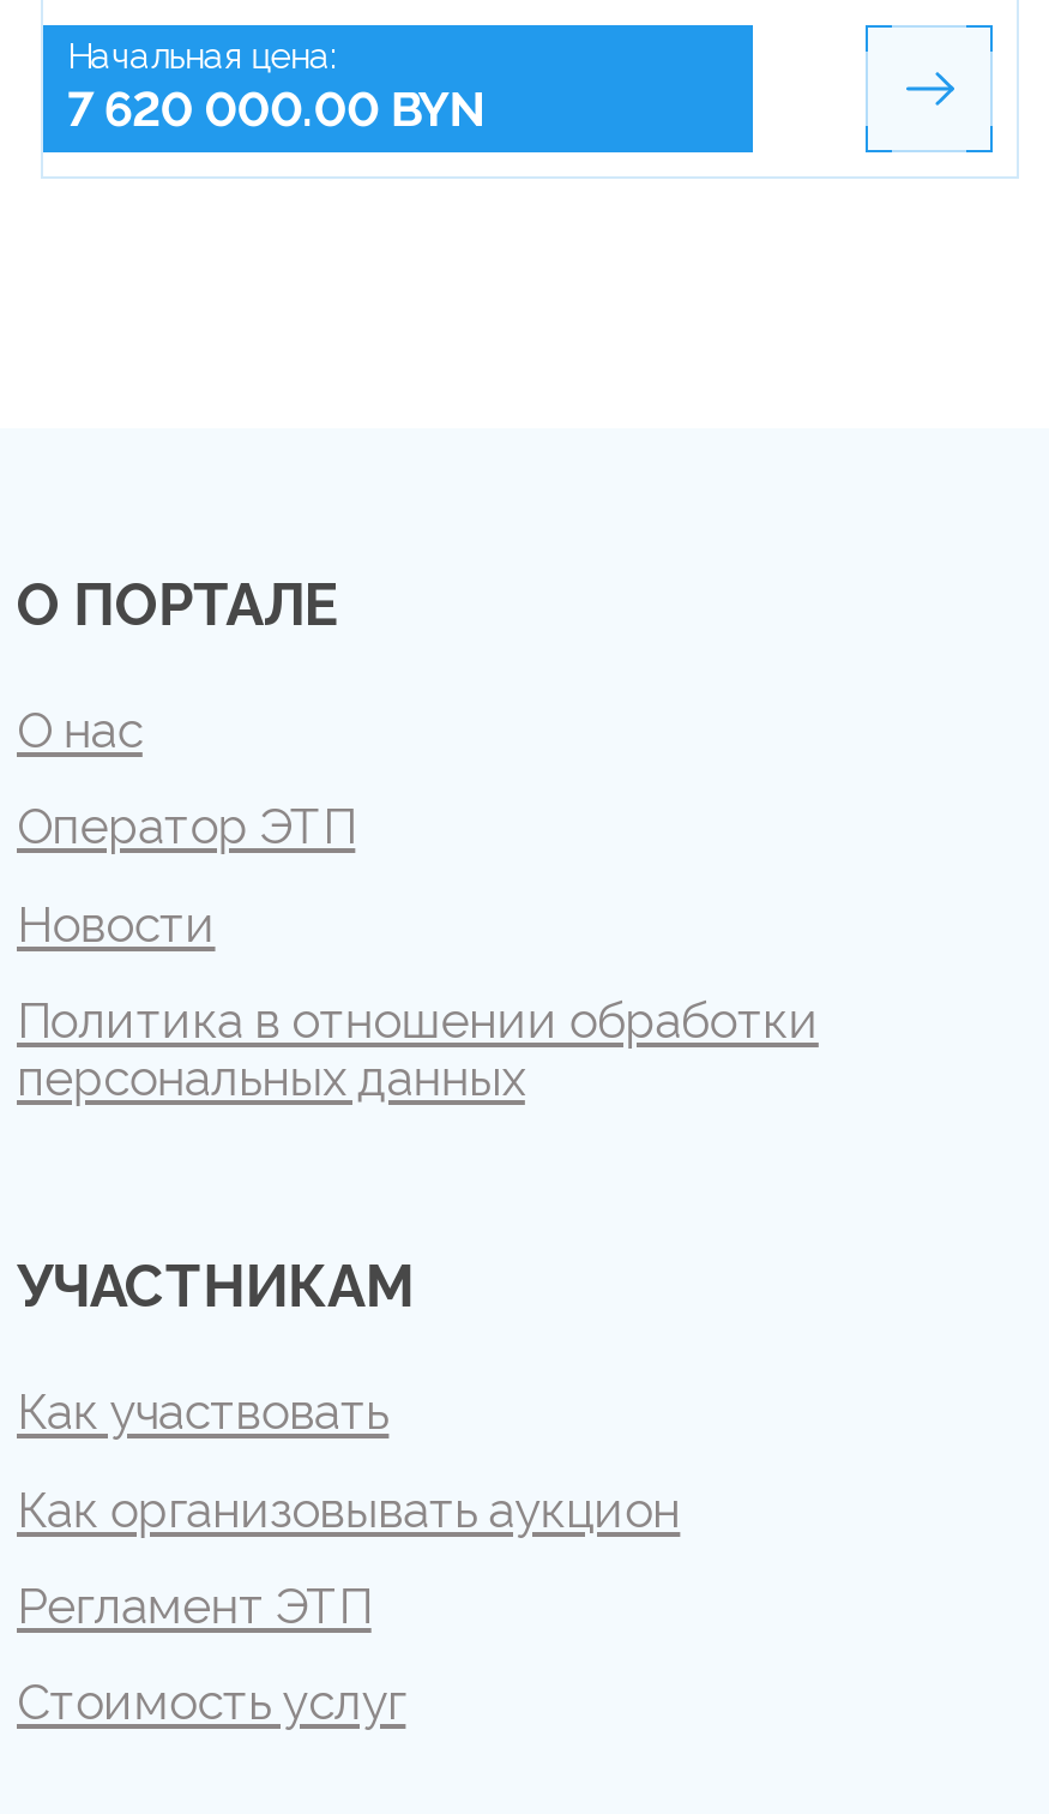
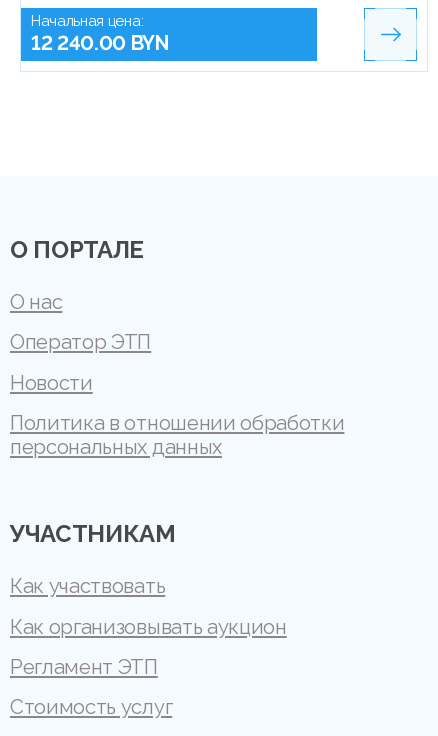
- 7 620 000.00 BYN
+ 12 240.00 BYN
